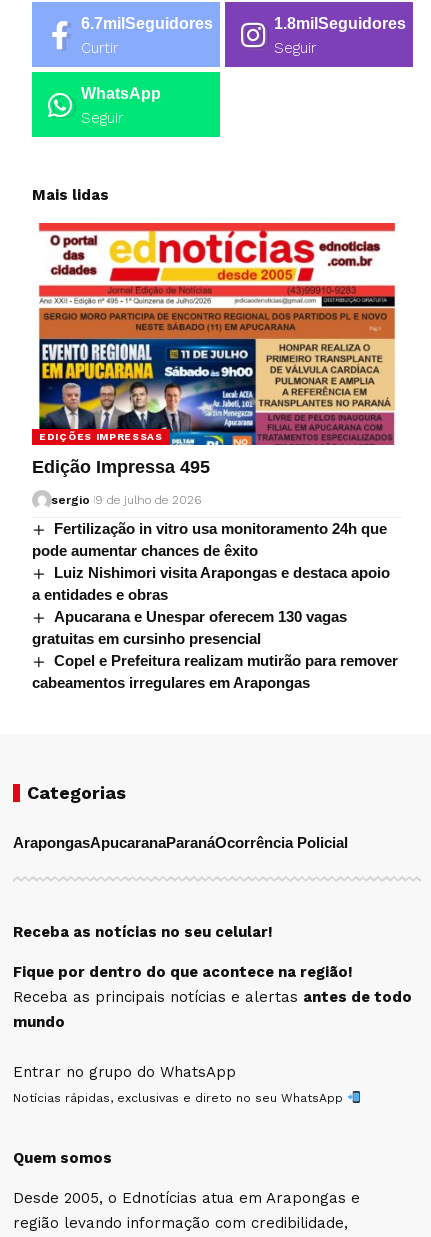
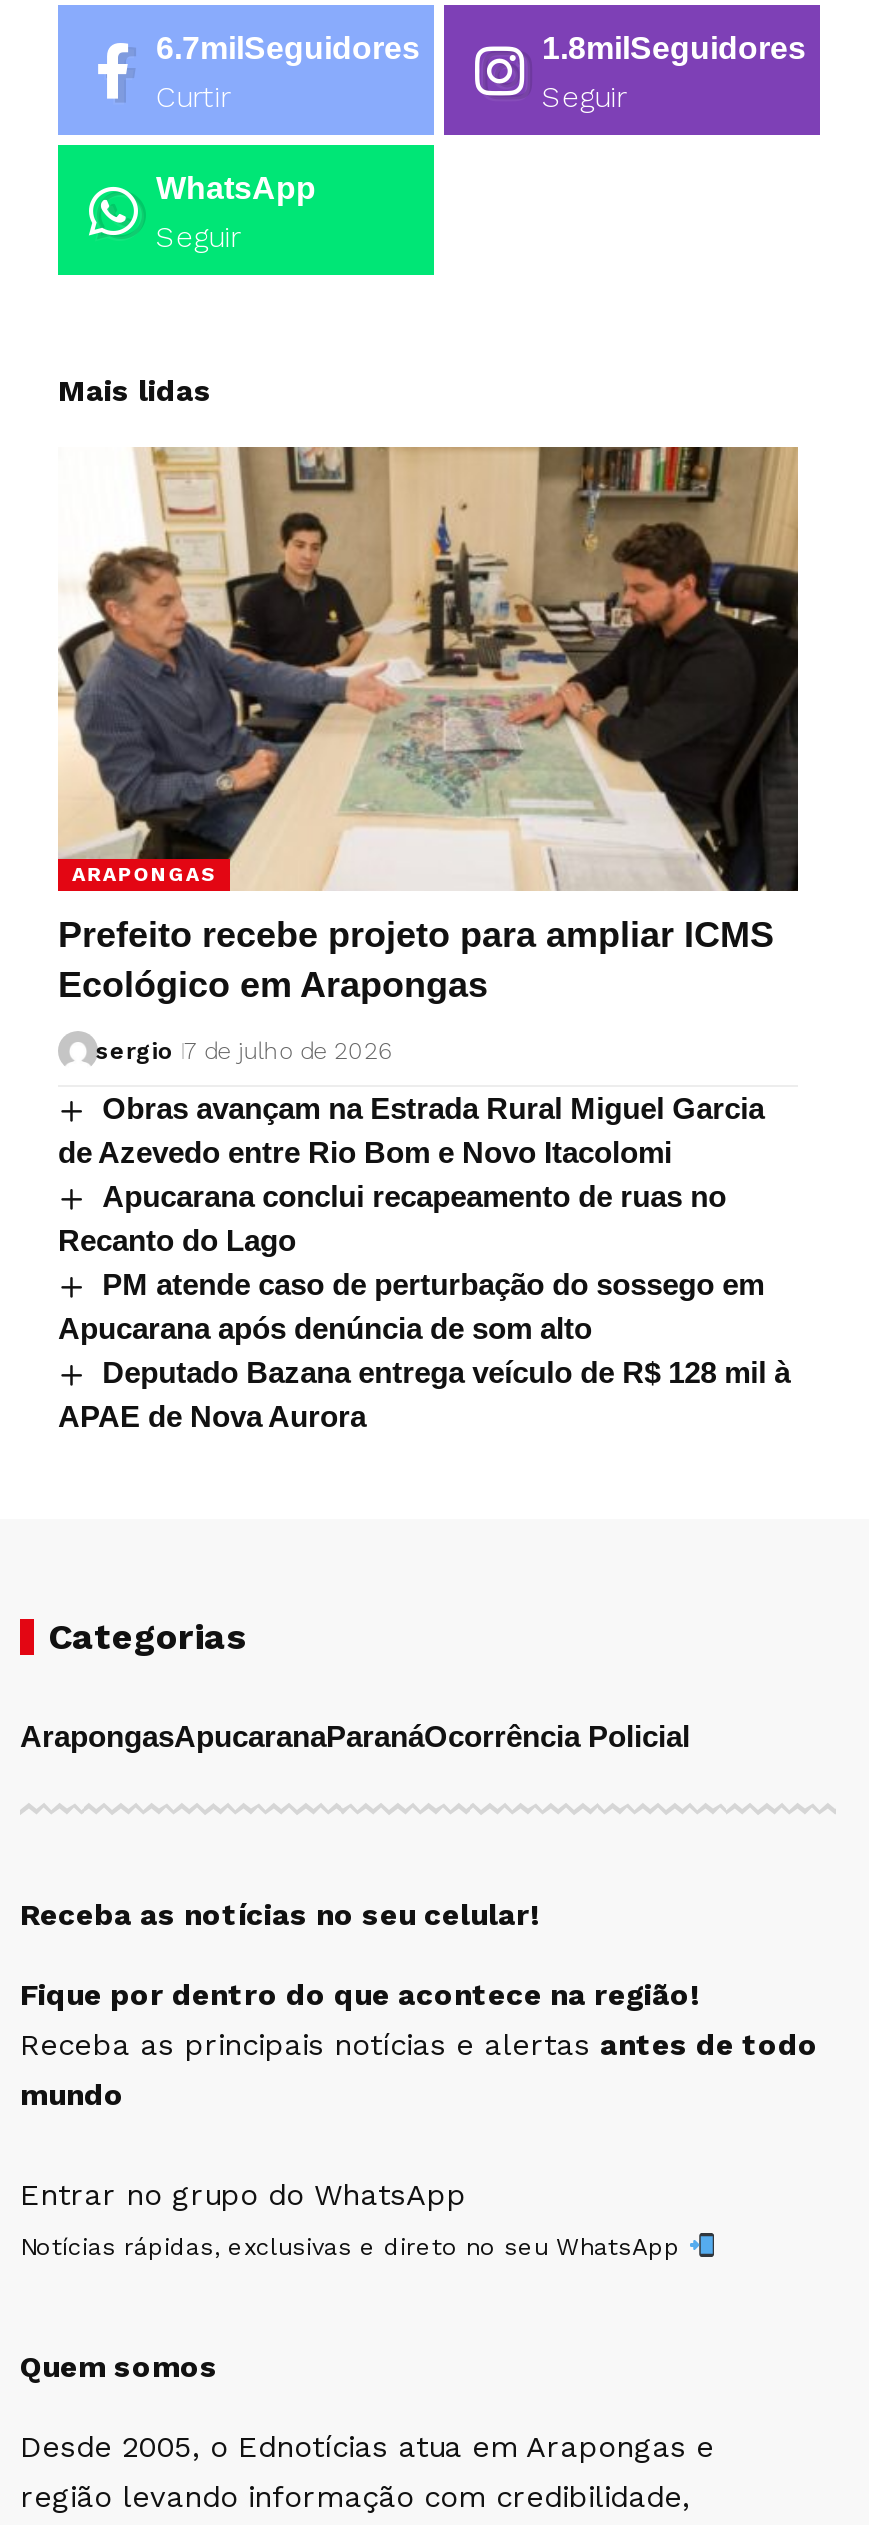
- [image]
- EDIÇÕES IMPRESSAS
+ [image]
+ ARAPONGAS

- Edição Impressa 495
+ Prefeito recebe projeto para ampliar ICMS
+ Ecológico em Arapongas

- sergio 9 de julho de 2026
+ sergio 7 de julho de 2026

- Fertilização in vitro usa monitoramento 24h que
- pode aumentar chances de êxito
- Luiz Nishimori visita Arapongas e destaca apoio
- a entidades e obras
- Apucarana e Unespar oferecem 130 vagas
- gratuitas em cursinho presencial
- Copel e Prefeitura realizam mutirão para remover
- cabeamentos irregulares em Arapongas
+ Obras avançam na Estrada Rural Miguel Garcia
+ de Azevedo entre Rio Bom e Novo Itacolomi
+ Apucarana conclui recapeamento de ruas no
+ Recanto do Lago
+ PM atende caso de perturbação do sossego em
+ Apucarana após denúncia de som alto
+ Deputado Bazana entrega veículo de R$ 128 mil à
+ APAE de Nova Aurora
